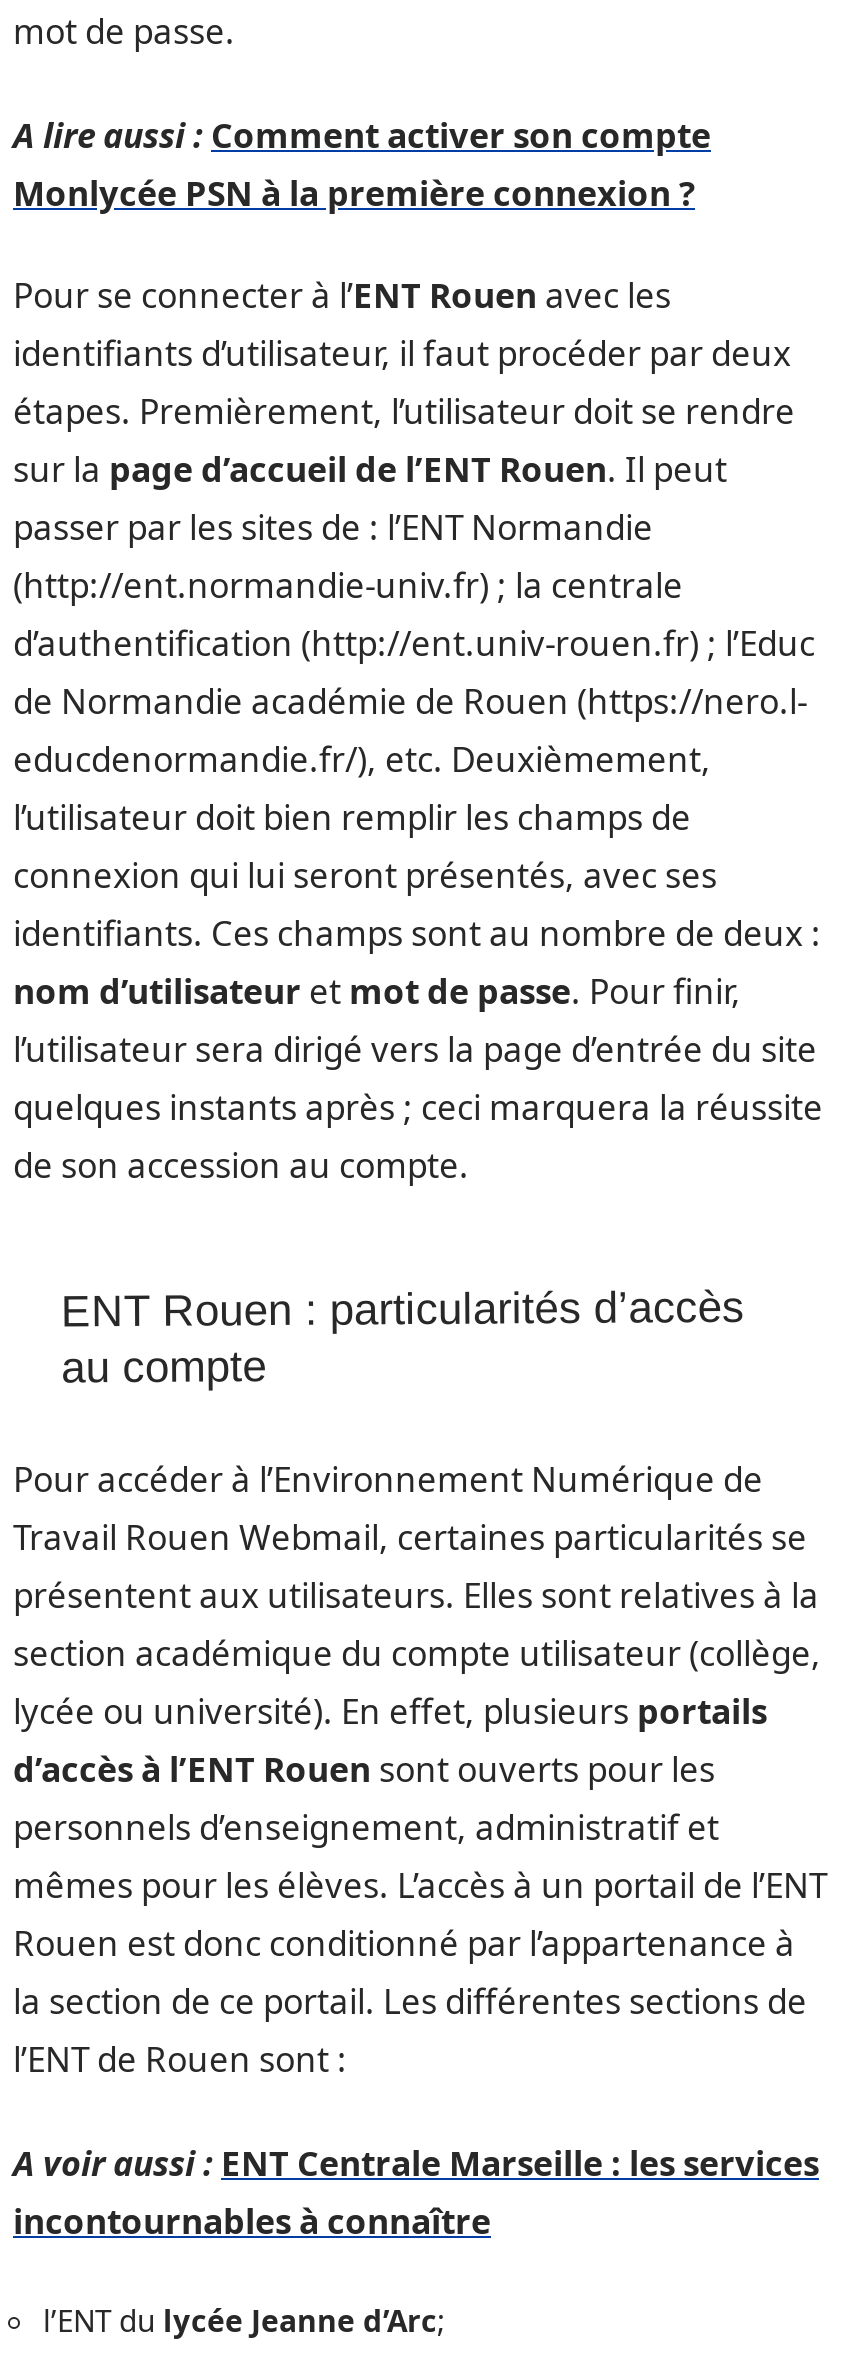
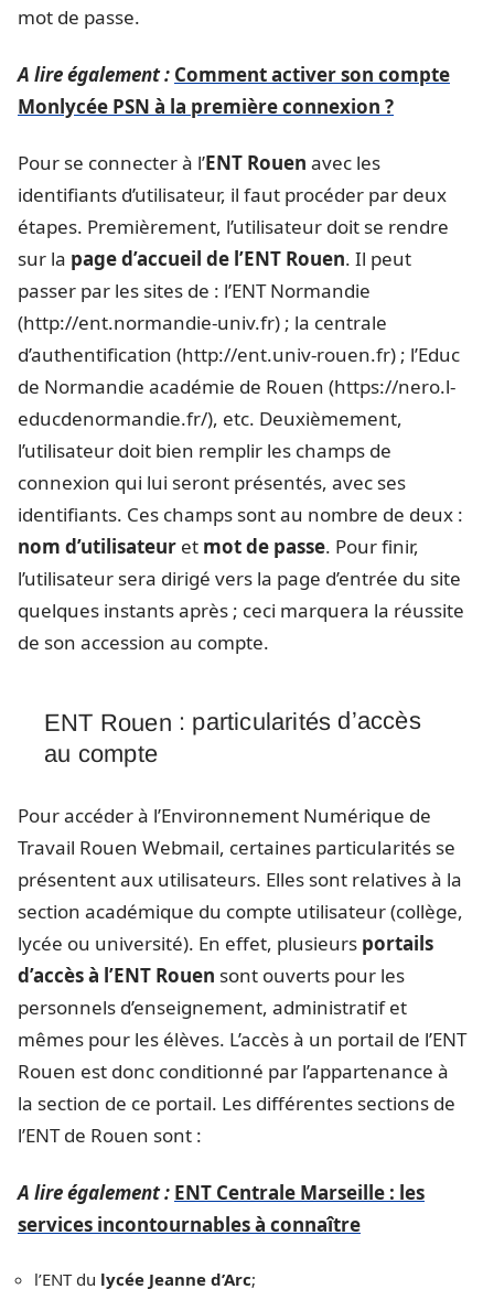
- A lire aussi : Comment activer son compte
+ A lire également : Comment activer son compte

- A voir aussi : ENT Centrale Marseille : les services
- incontournables à connaître
+ A lire également : ENT Centrale Marseille : les
+ services incontournables à connaître
